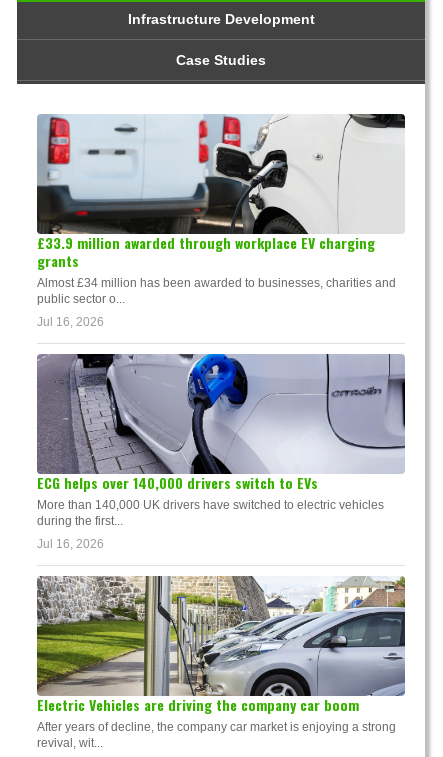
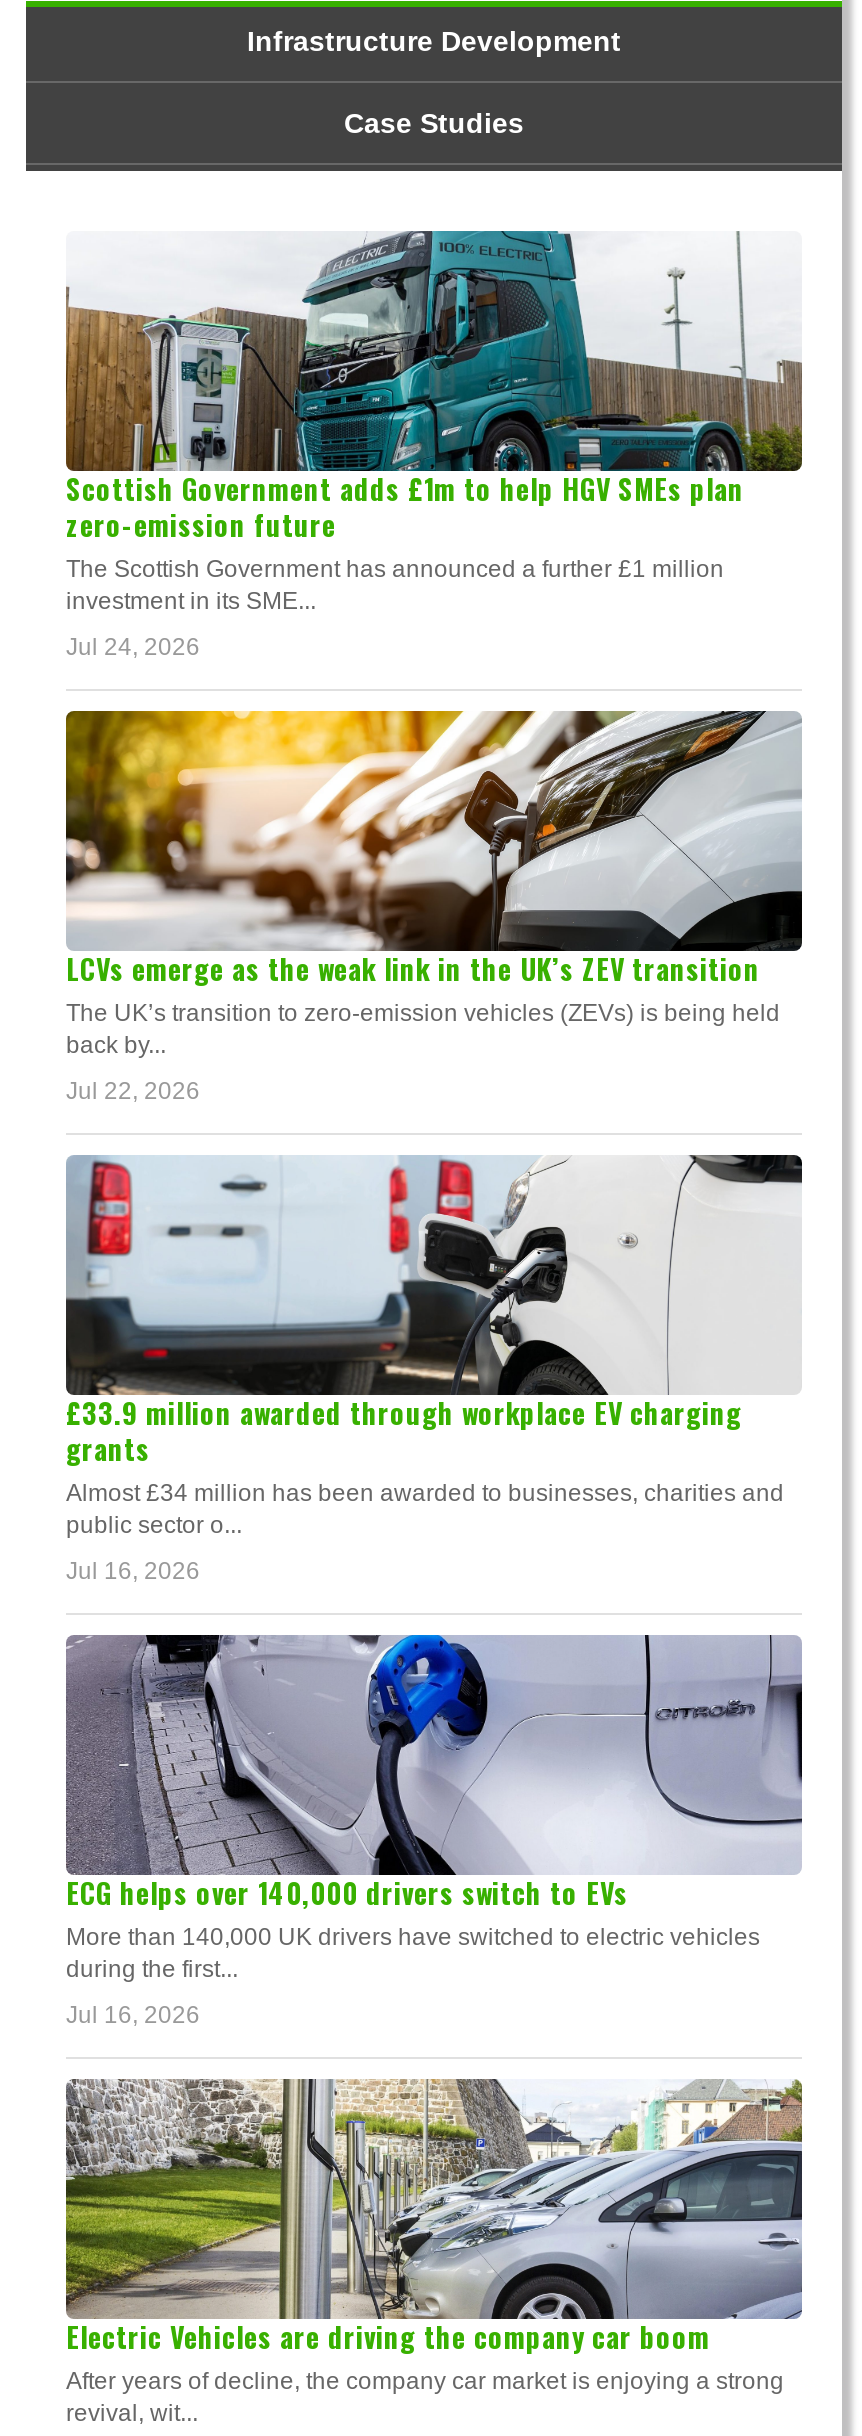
+ [image]
+ Scottish Government adds £1m to help HGV SMEs plan
+ zero-emission future
+ The Scottish Government has announced a further £1 million
+ investment in its SME...
+ Jul 24, 2026

+ [image]
+ LCVs emerge as the weak link in the UK’s ZEV transition
+ The UK’s transition to zero-emission vehicles (ZEVs) is being held
+ back by...
+ Jul 22, 2026
